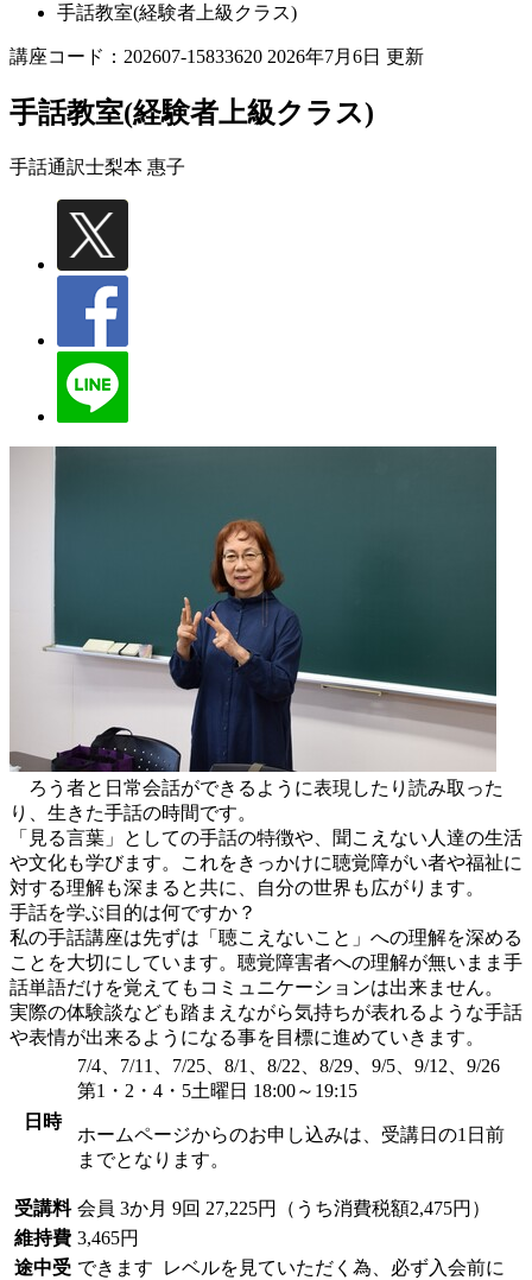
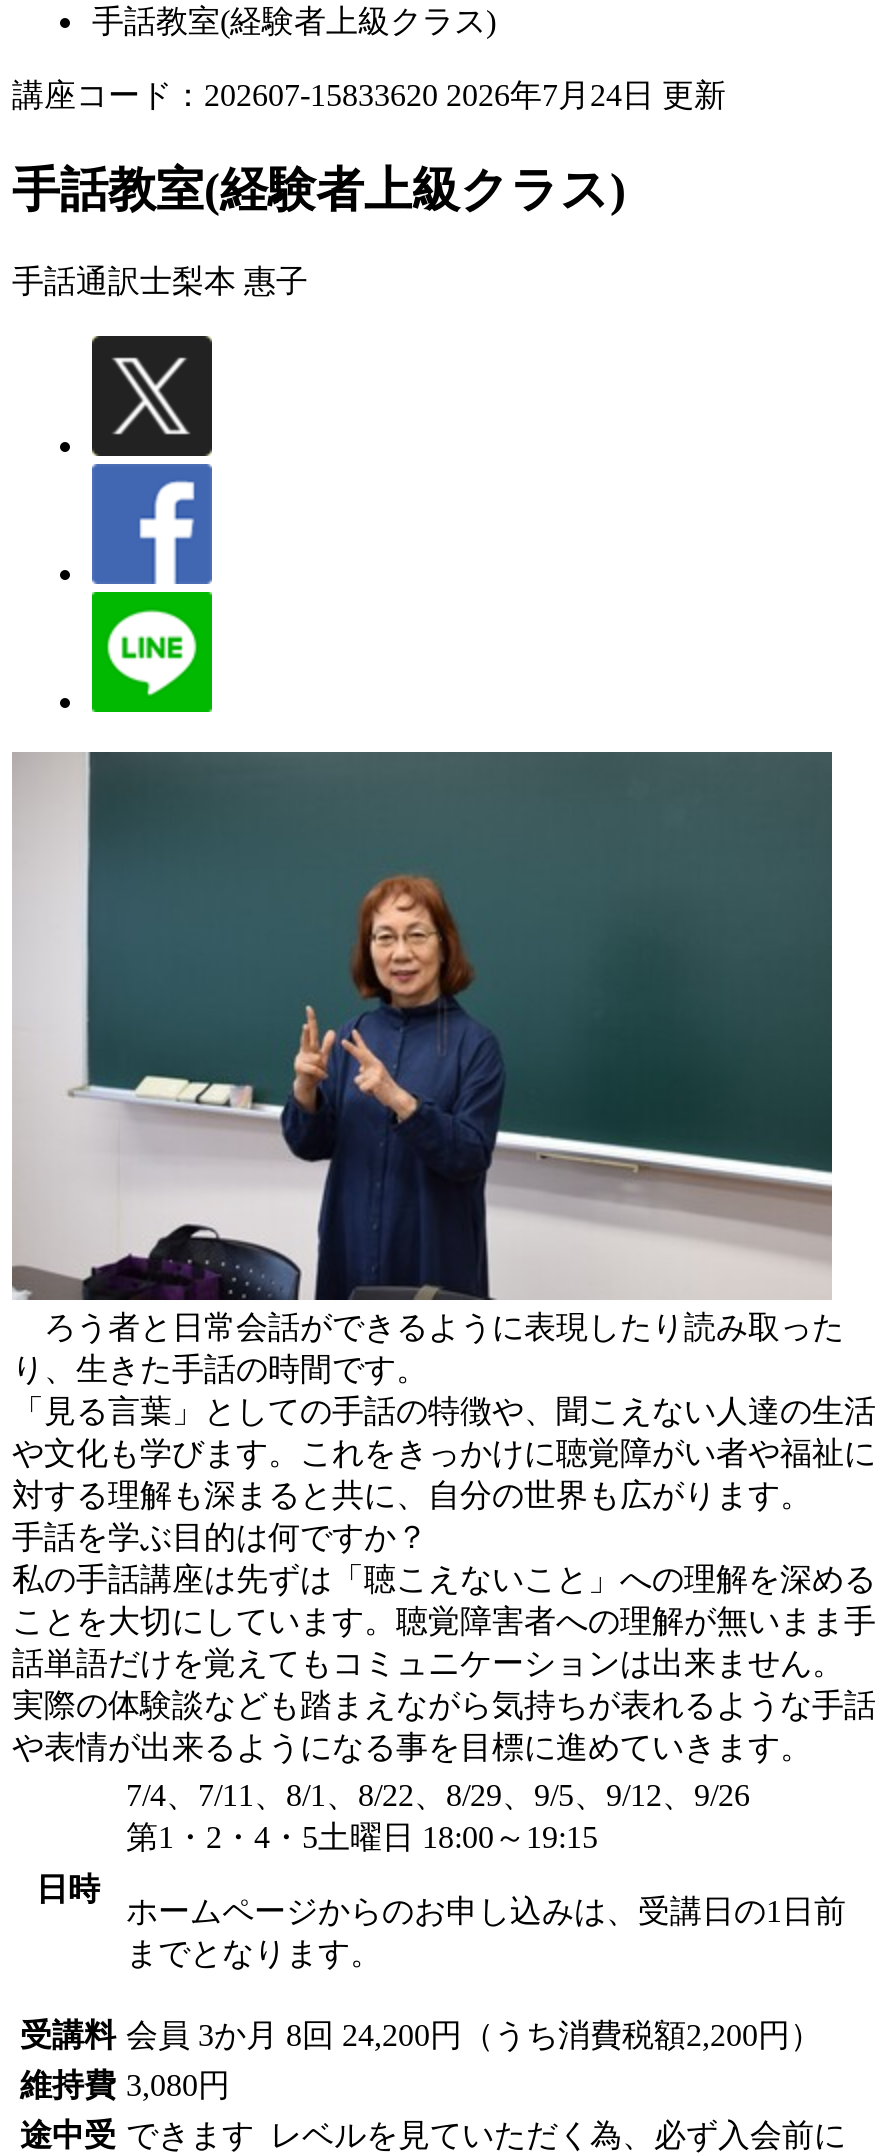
- 講座コード：202607-15833620 2026年7月6日 更新
+ 講座コード：202607-15833620 2026年7月24日 更新

- 7/4、7/11、7/25、8/1、8/22、8/29、9/5、9/12、9/26
+ 7/4、7/11、8/1、8/22、8/29、9/5、9/12、9/26

- 受講料 会員3か月 9回 27,225円（うち消費税額2,475円）
+ 受講料 会員3か月 8回 24,200円（うち消費税額2,200円）

- 維持費 3,465円
+ 維持費 3,080円
